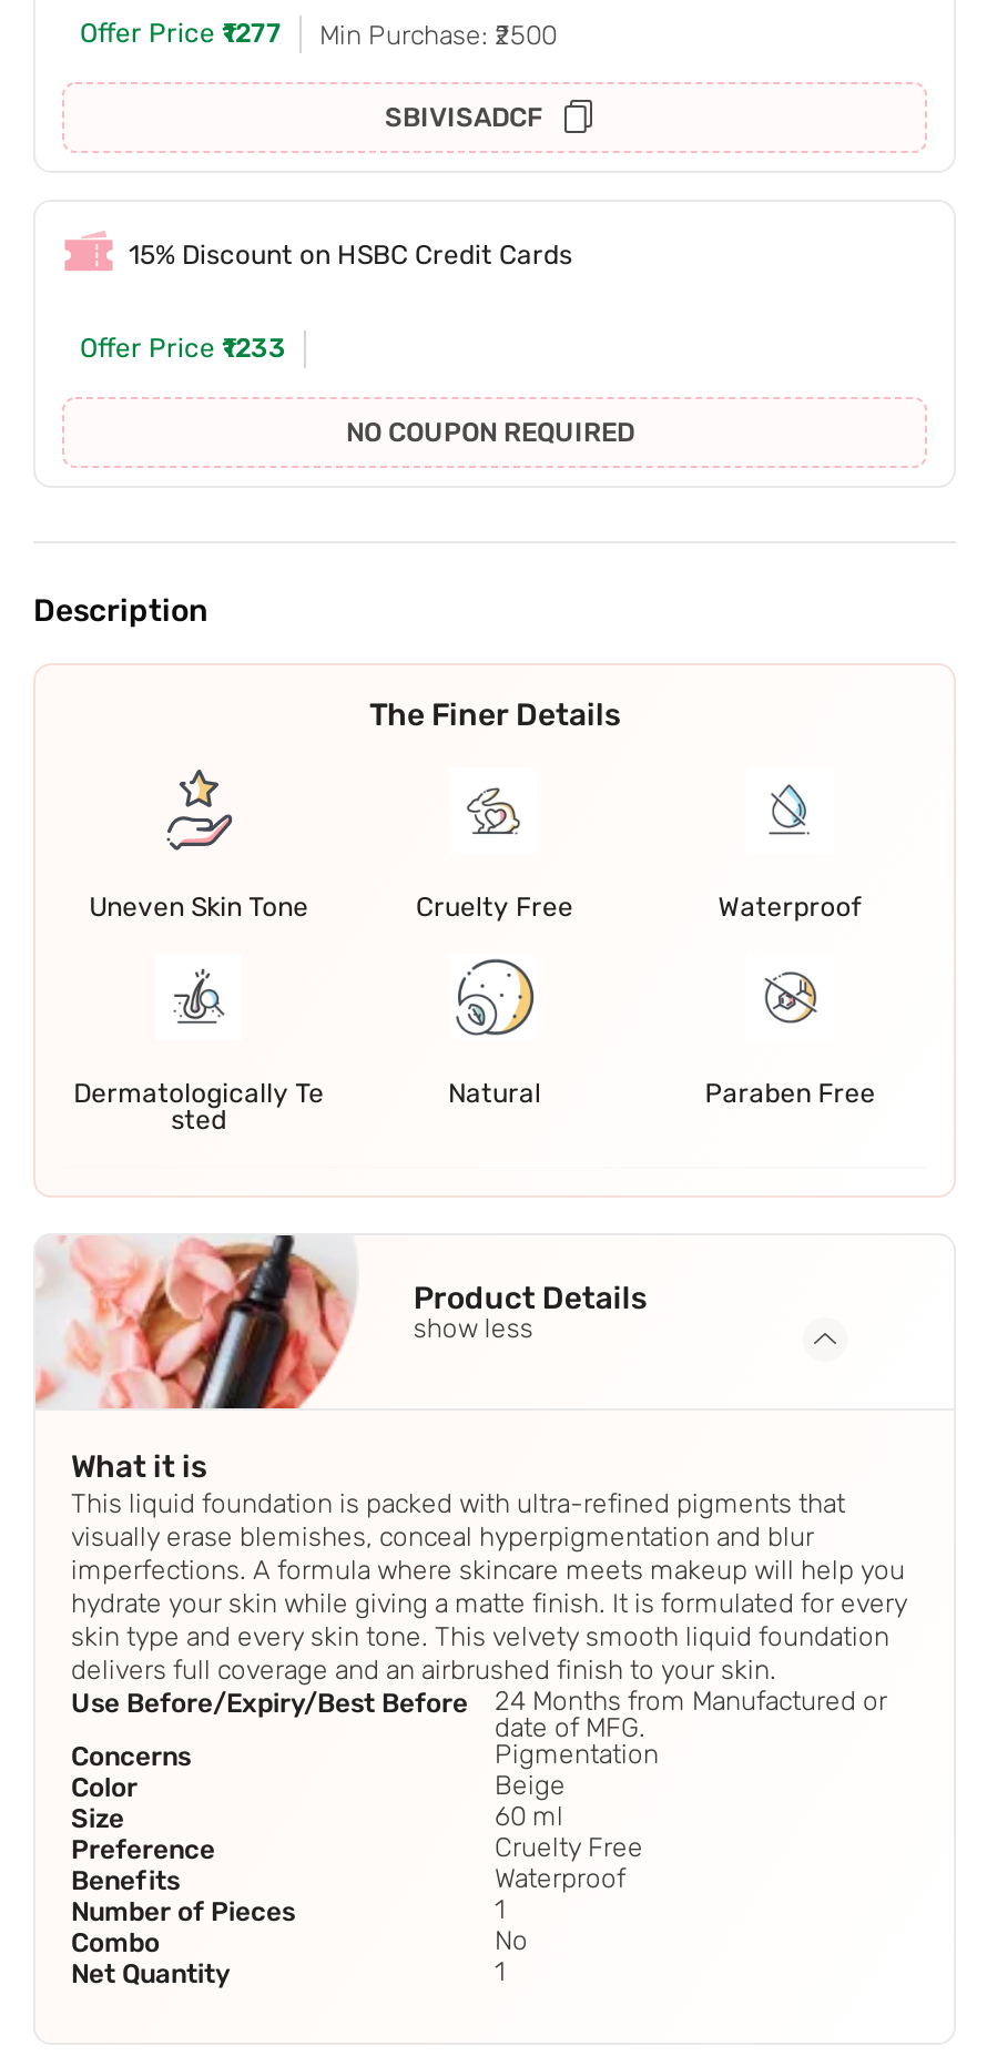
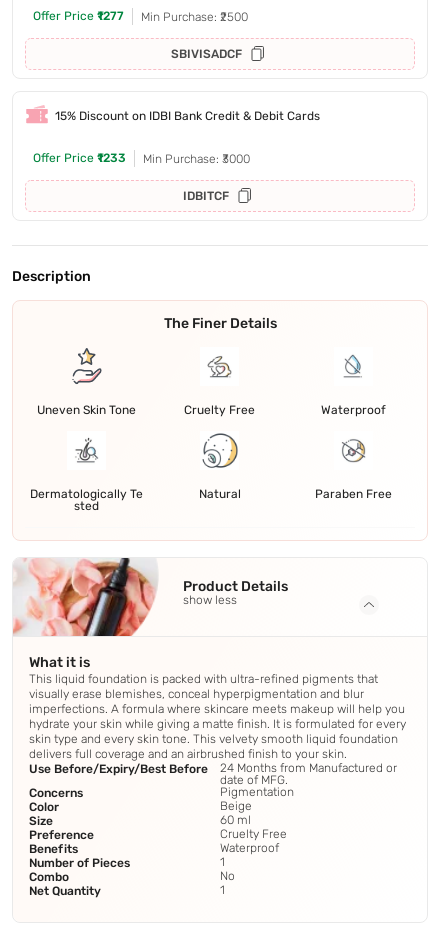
- 15% Discount on HSBC Credit Cards
+ 15% Discount on IDBI Bank Credit & Debit Cards

- NO COUPON REQUIRED
+ Min Purchase: ₹3000
+ IDBITCF
